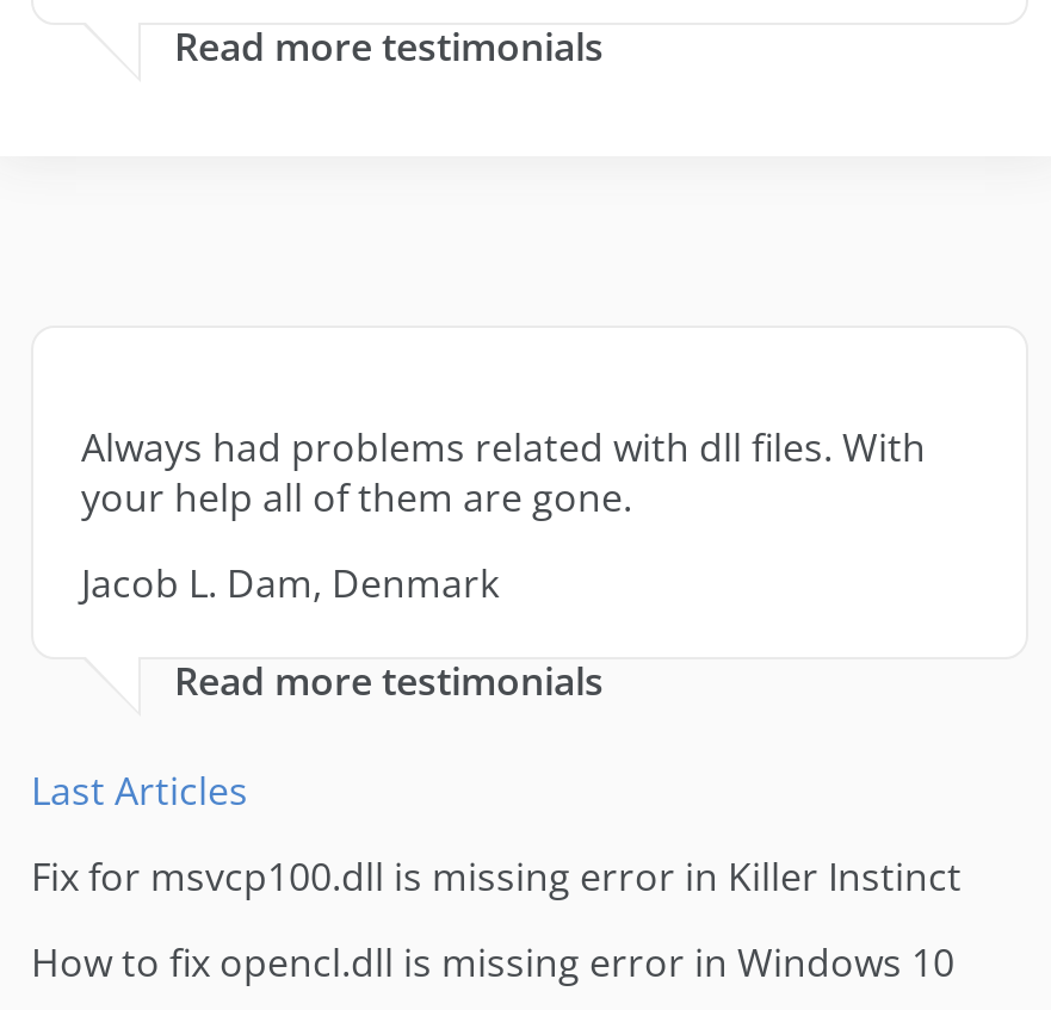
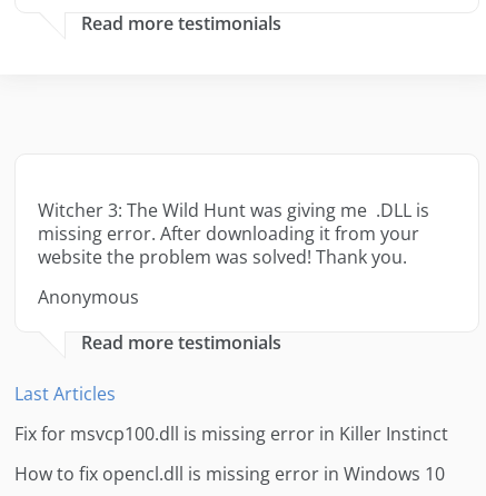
- Always had problems related with dll files. With
- your help all of them are gone.
+ Witcher 3: The Wild Hunt was giving me .DLL is
+ missing error. After downloading it from your
+ website the problem was solved! Thank you.

- Jacob L. Dam, Denmark
+ Anonymous
